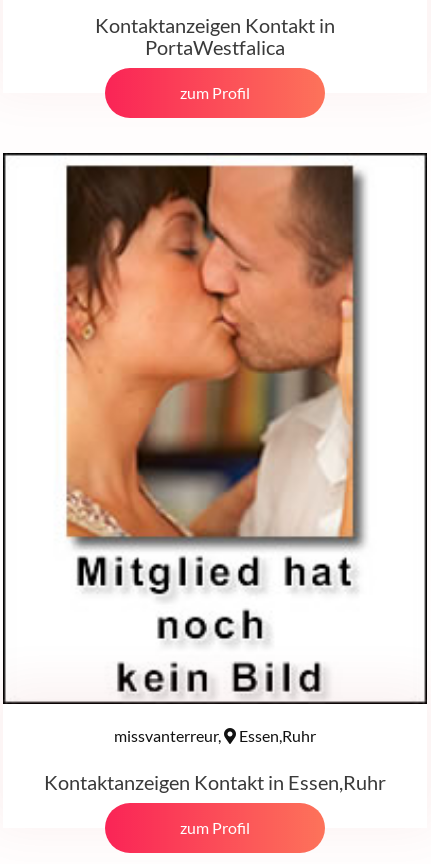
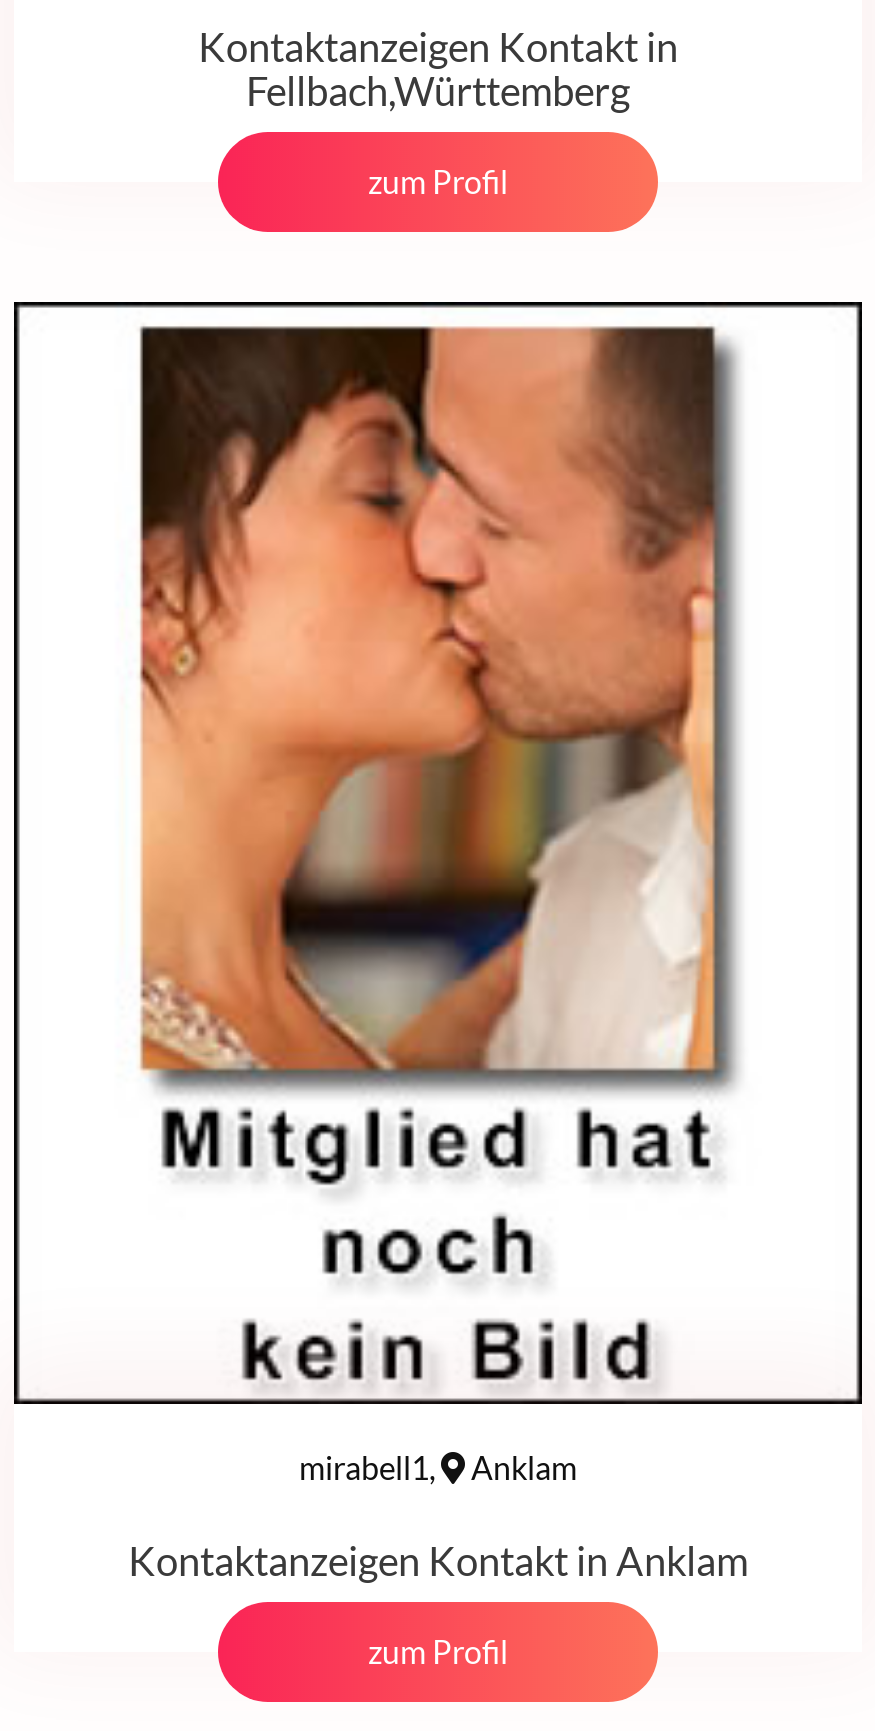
- PortaWestfalica
+ Fellbach,Württemberg

- missvanterreur,
- Essen,Ruhr
+ mirabell1,
+ Anklam

- Kontaktanzeigen Kontakt in Essen,Ruhr
+ Kontaktanzeigen Kontakt in Anklam
